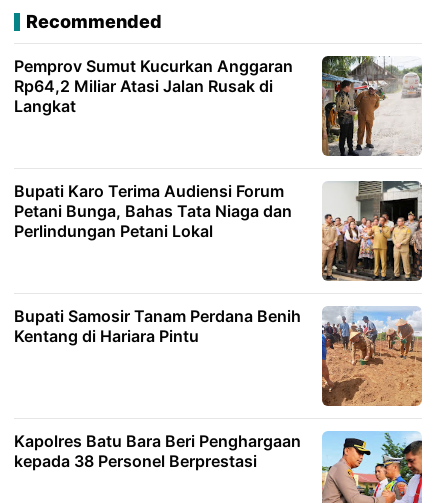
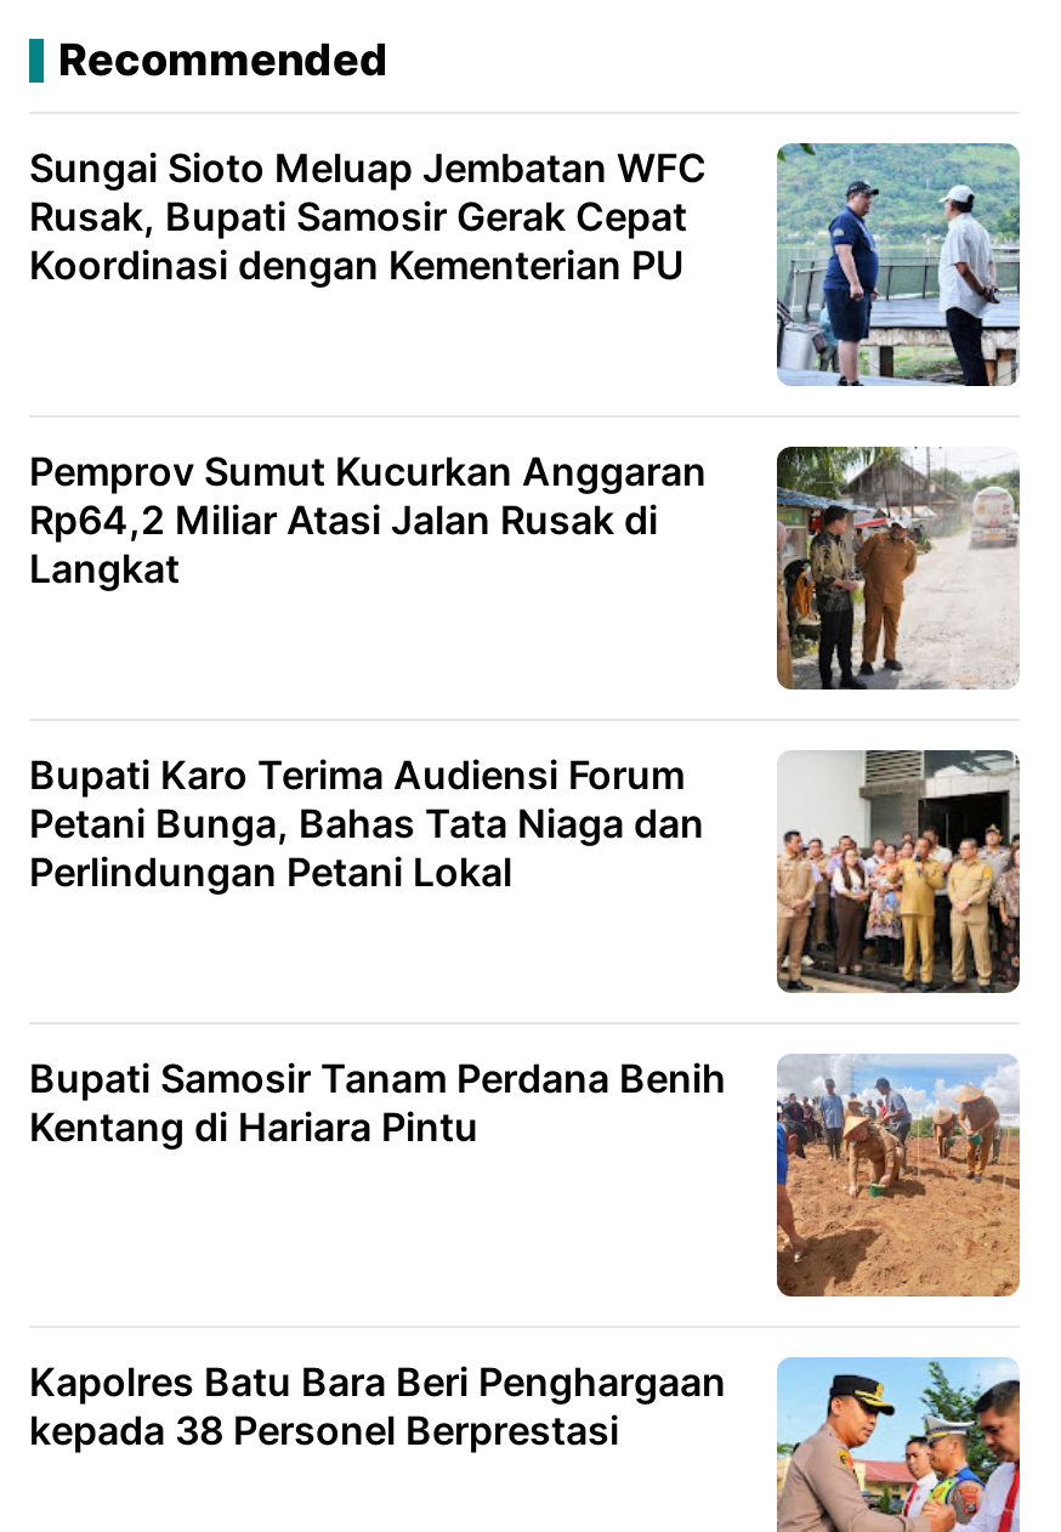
+ [image]
+ Sungai Sioto Meluap Jembatan WFC
+ Rusak, Bupati Samosir Gerak Cepat
+ Koordinasi dengan Kementerian PU
